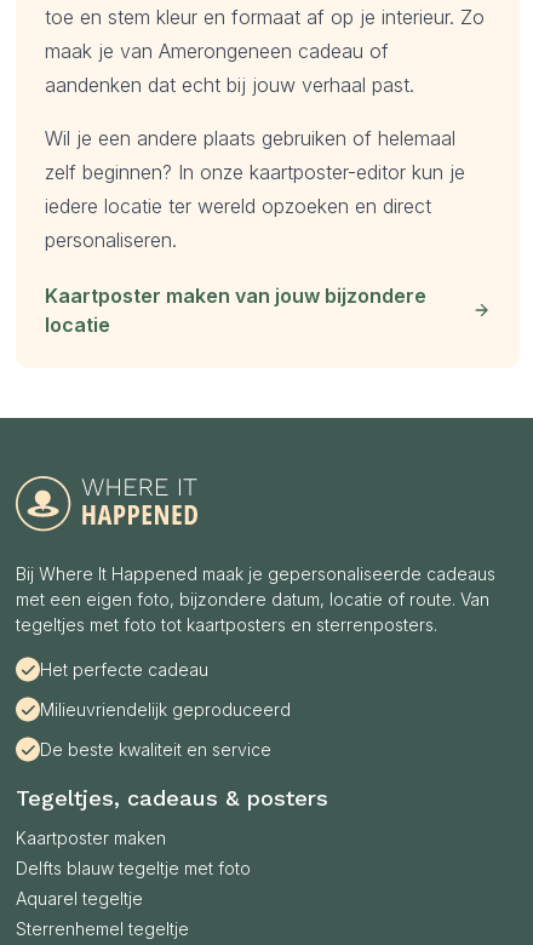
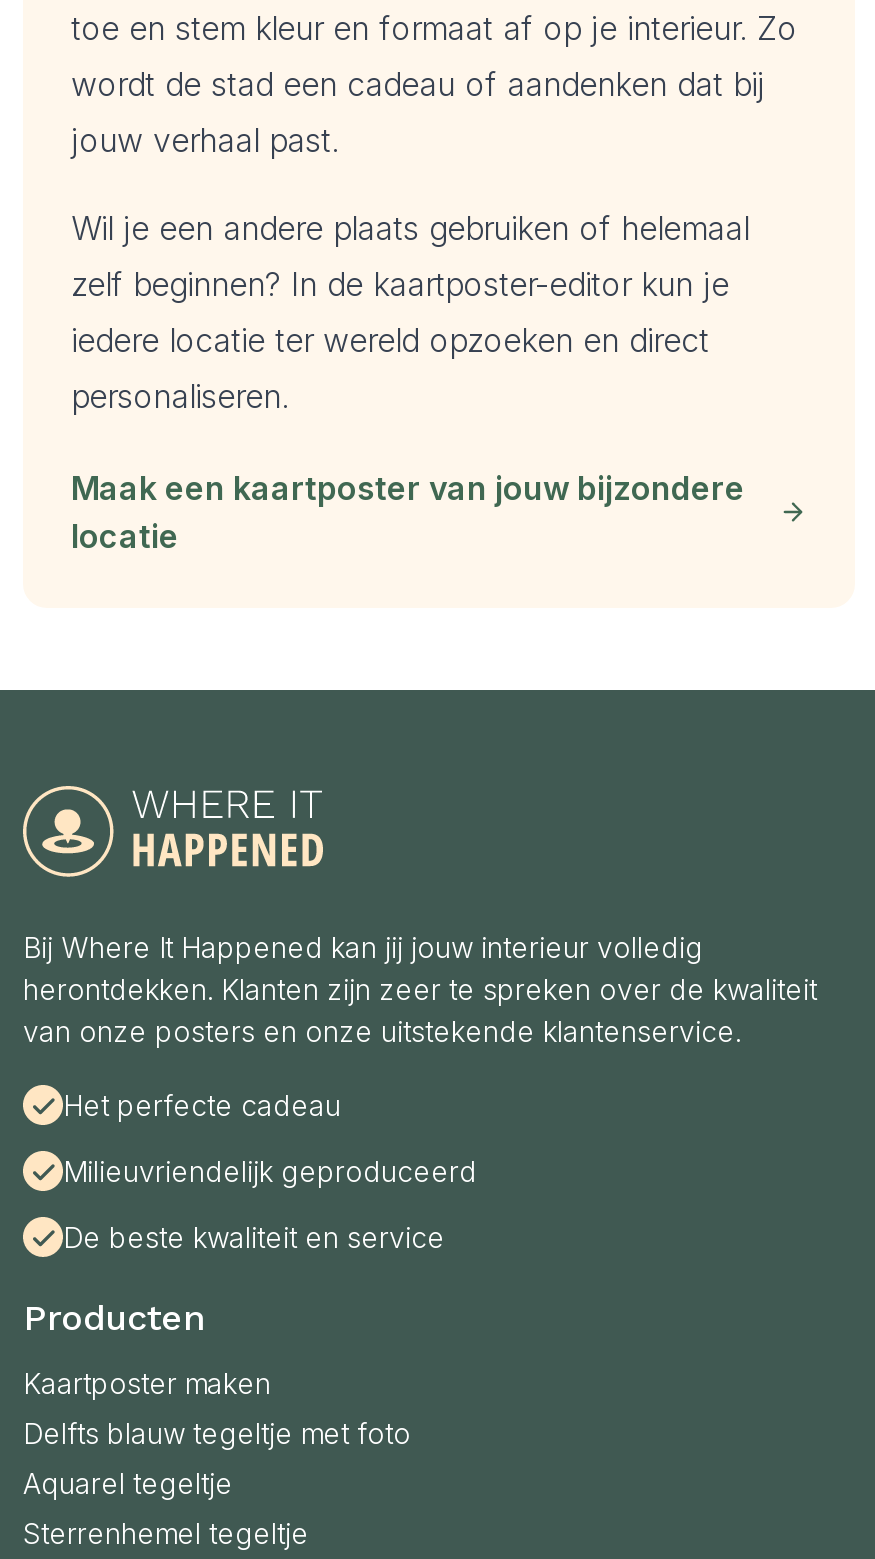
- maak je van Amerongeneen cadeau of
- aandenken dat echt bij jouw verhaal past.
+ wordt de stad een cadeau of aandenken dat bij
+ jouw verhaal past.

- zelf beginnen? In onze kaartposter-editor kun je
+ zelf beginnen? In de kaartposter-editor kun je

- Kaartposter maken van jouw bijzondere
+ Maak een kaartposter van jouw bijzondere

- Bij Where It Happened maak je gepersonaliseerde cadeaus
- met een eigen foto, bijzondere datum, locatie of route. Van
- tegeltjes met foto tot kaartposters en sterrenposters.
+ Bij Where It Happened kan jij jouw interieur volledig
+ herontdekken. Klanten zijn zeer te spreken over de kwaliteit
+ van onze posters en onze uitstekende klantenservice.

- Tegeltjes, cadeaus & posters
+ Producten
